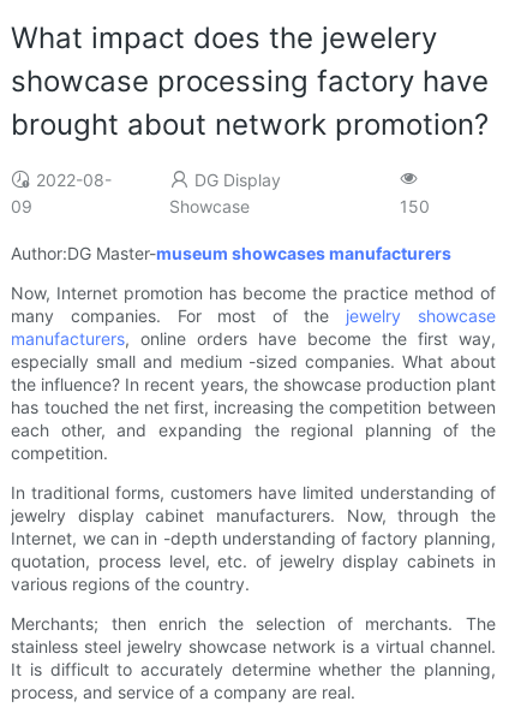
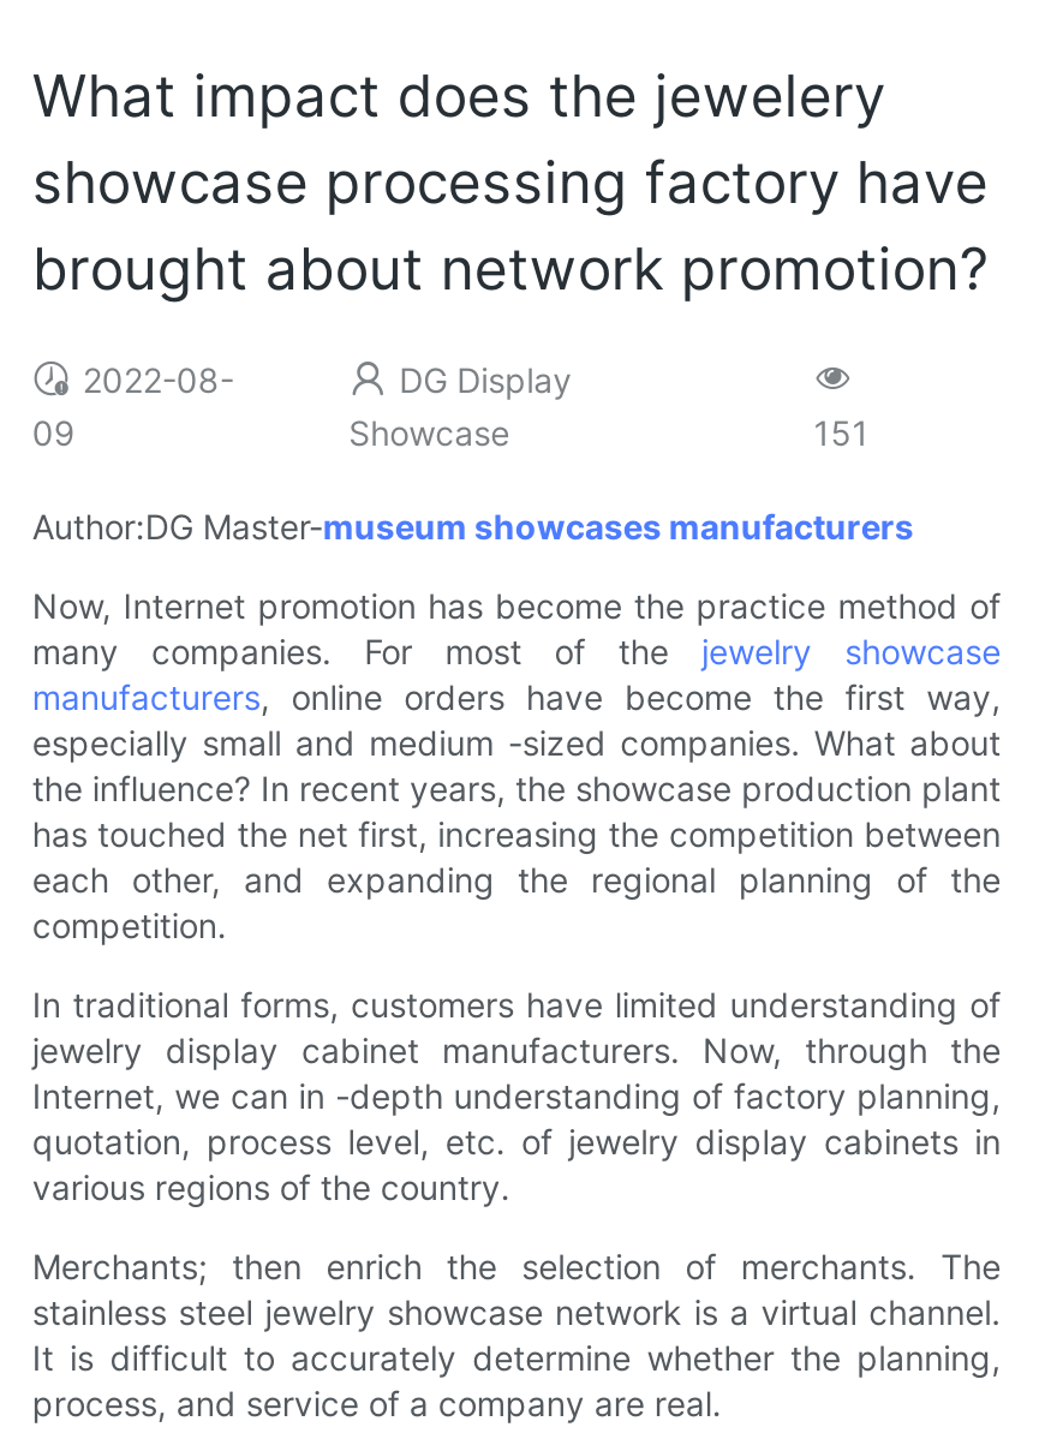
- 150
+ 151
